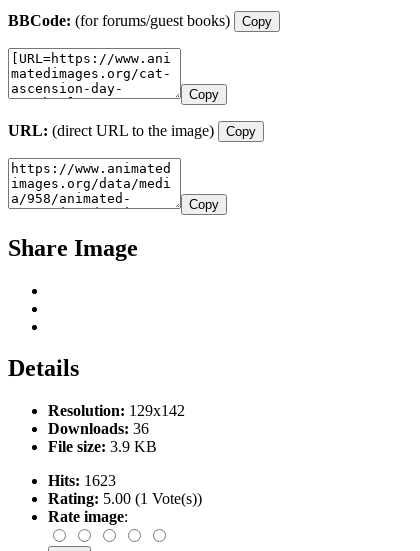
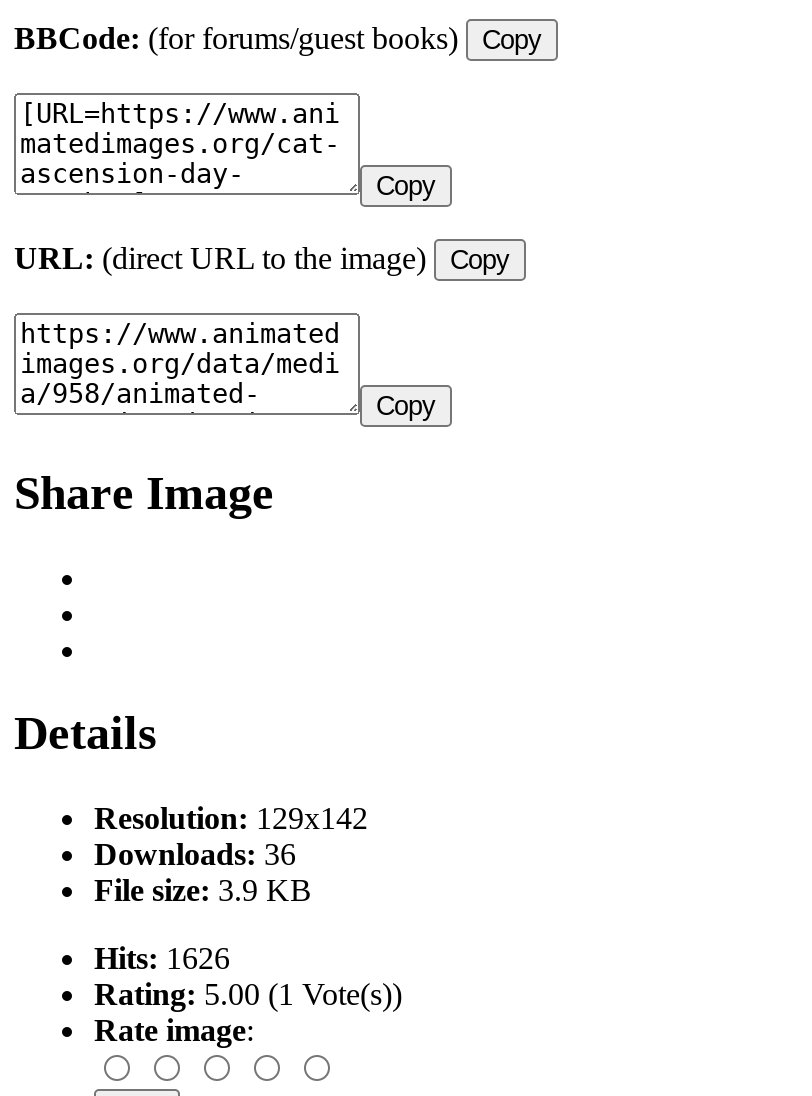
- Hits: 1623
+ Hits: 1626
